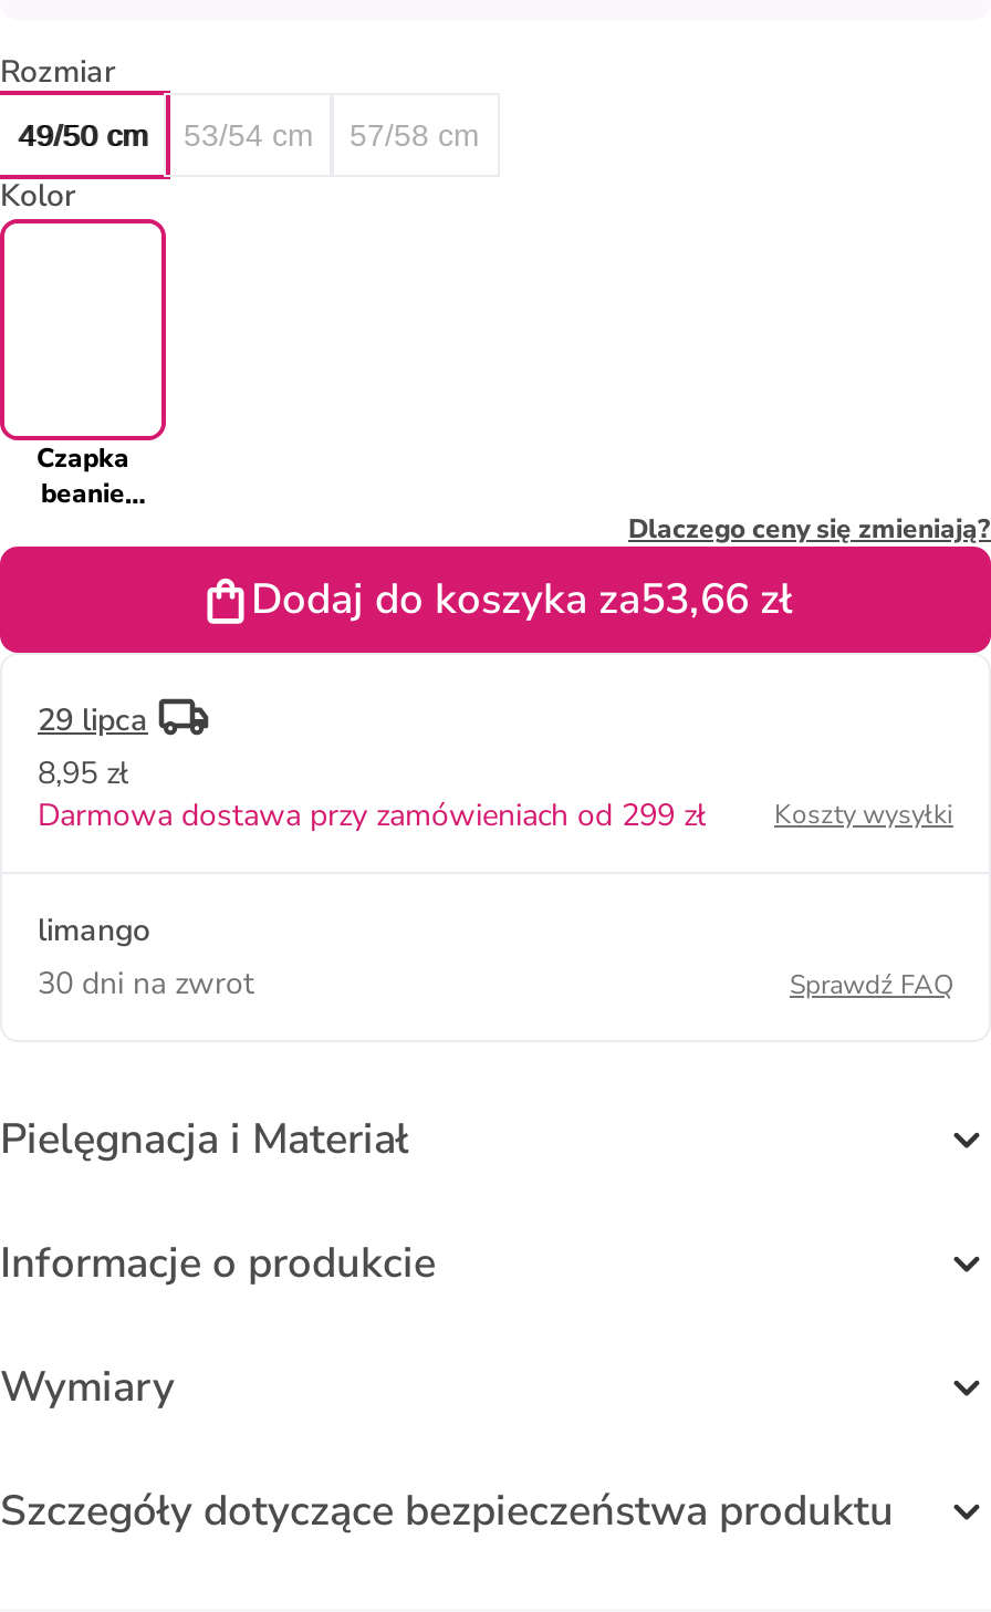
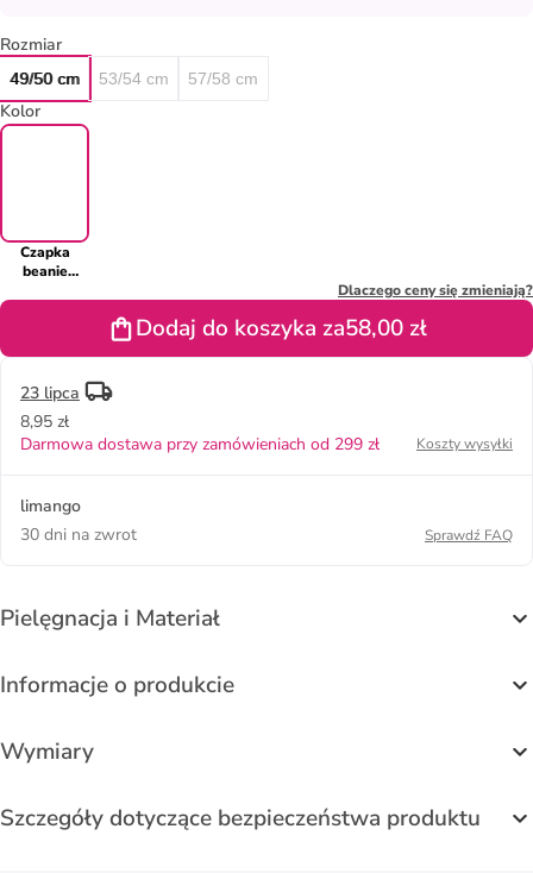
- Dodaj do koszyka za53,66 zł
+ Dodaj do koszyka za58,00 zł

- 29 lipca
+ 23 lipca
